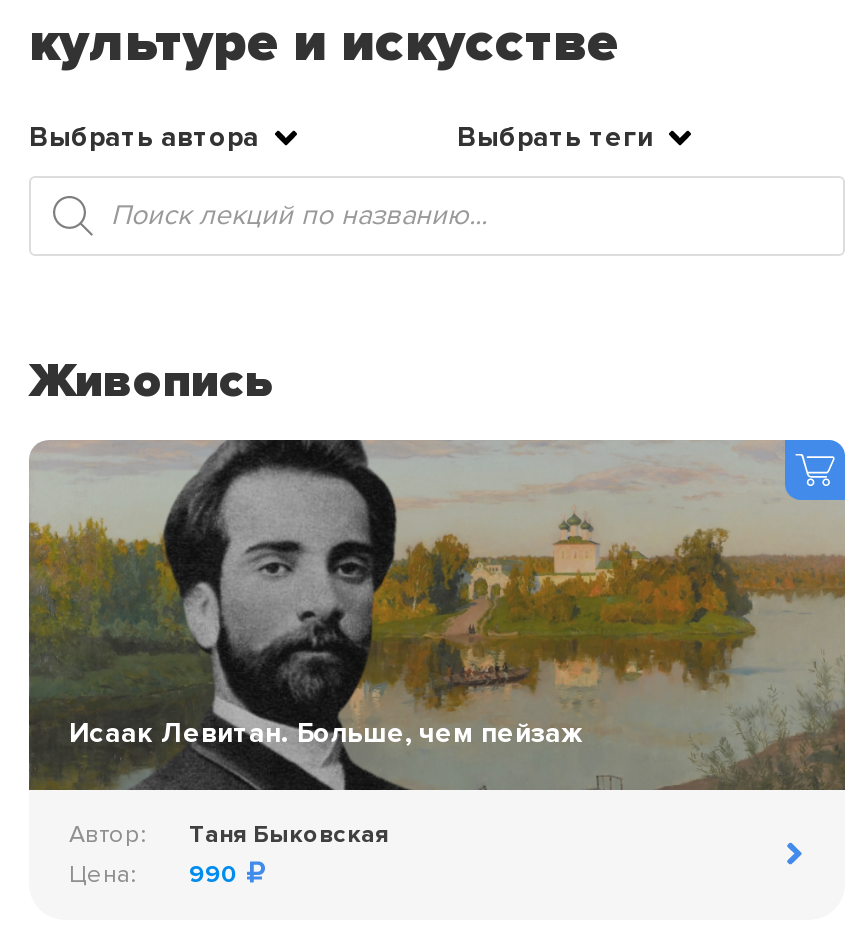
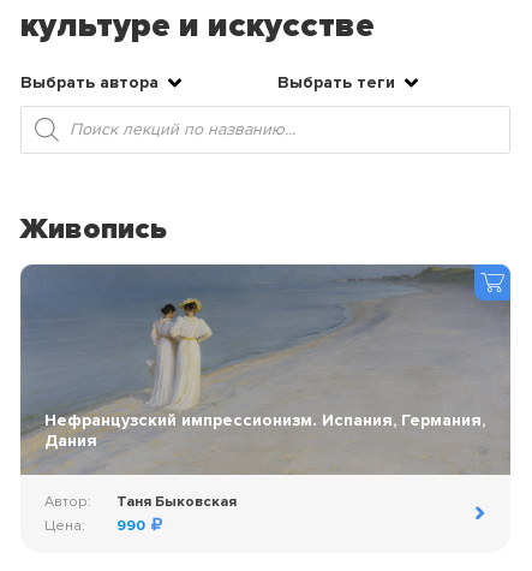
- [image]
- Исаак Левитан. Больше, чем пейзаж
+ [image]
+ Нефранцузский импрессионизм. Испания, Германия,
+ Дания
